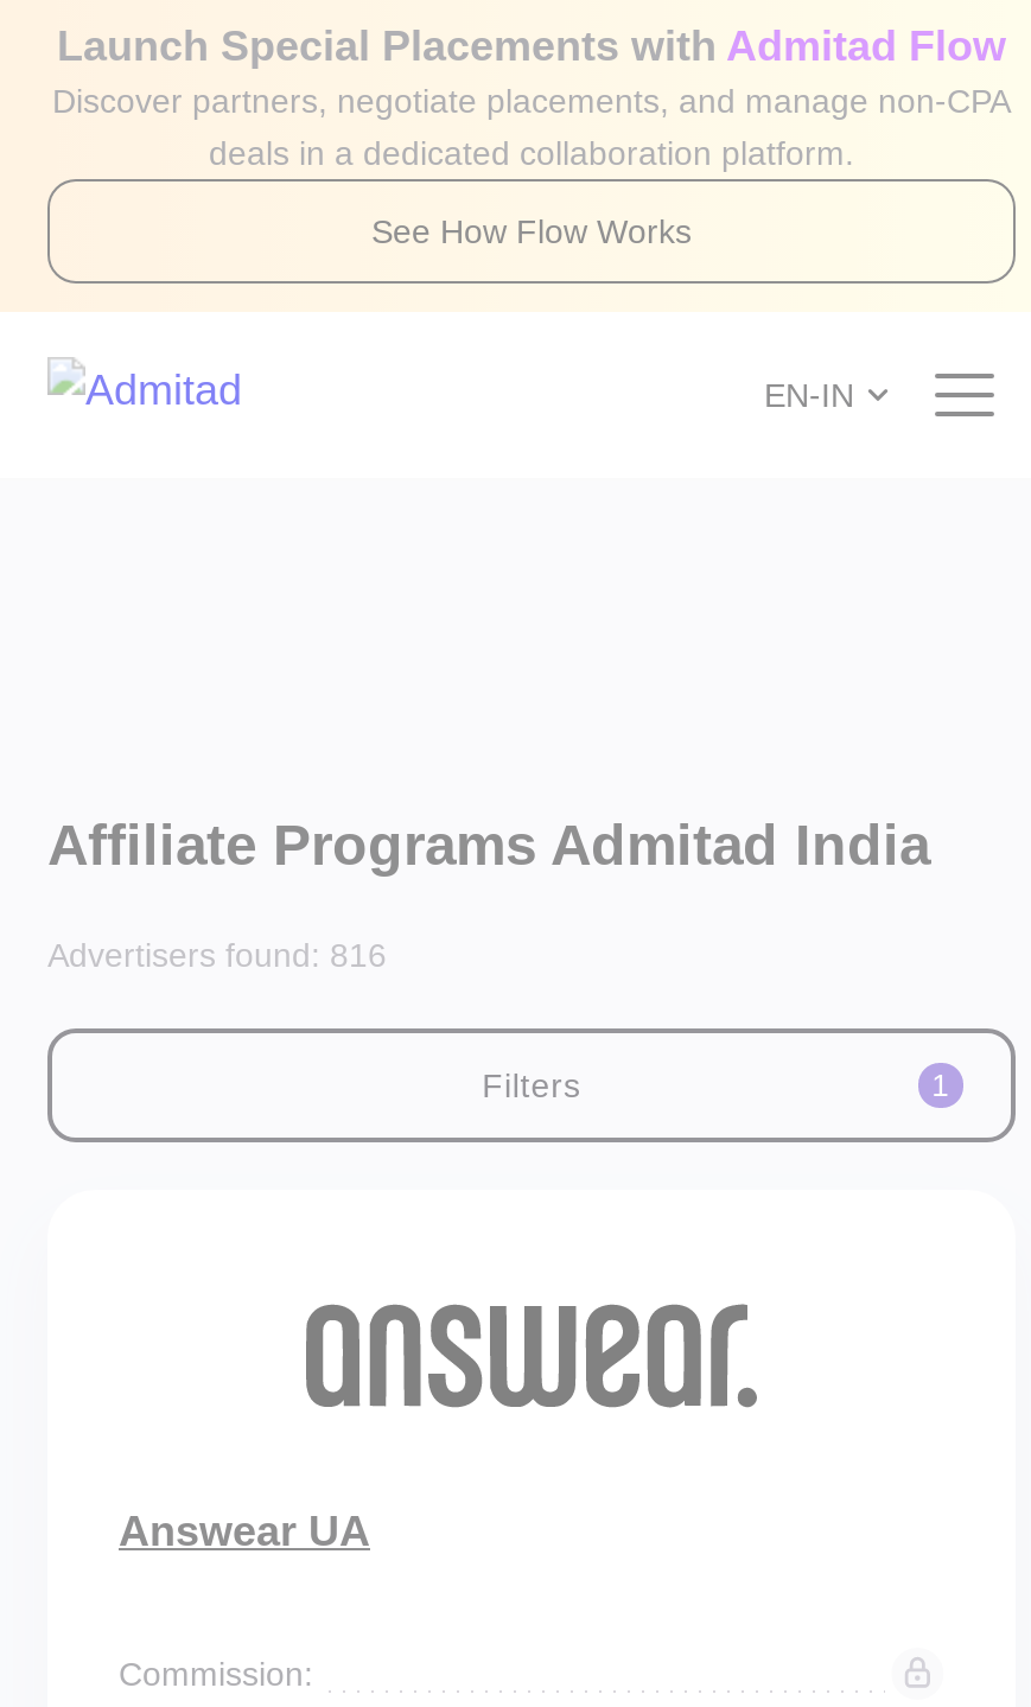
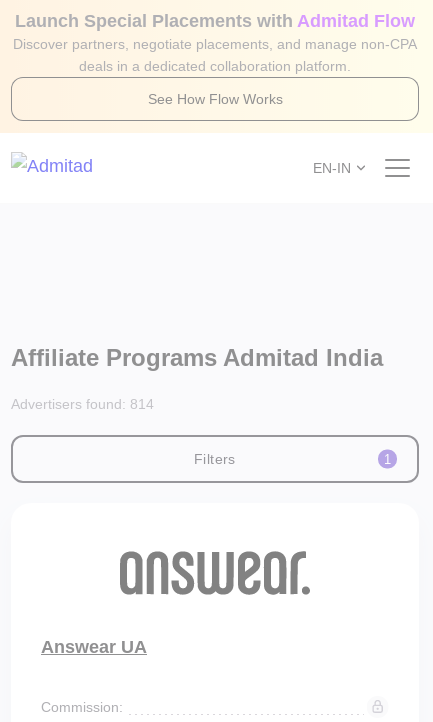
- Advertisers found: 816
+ Advertisers found: 814
